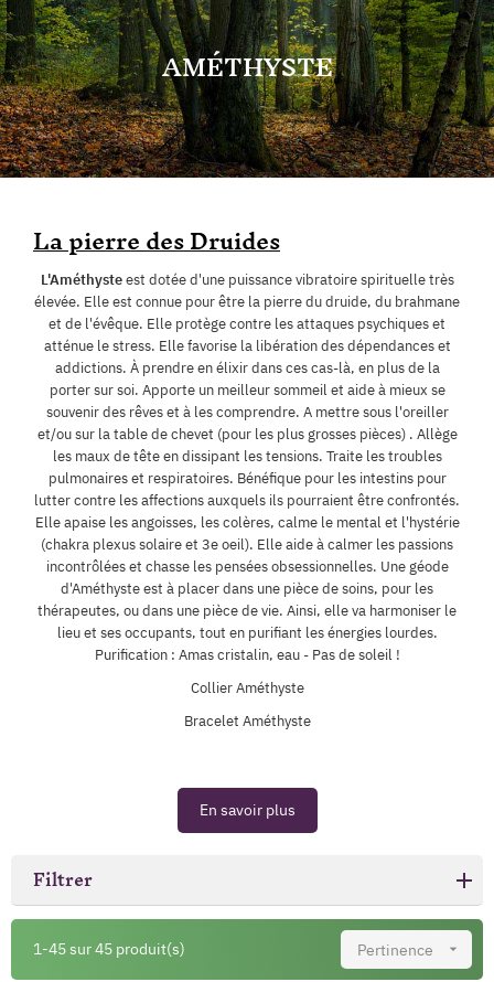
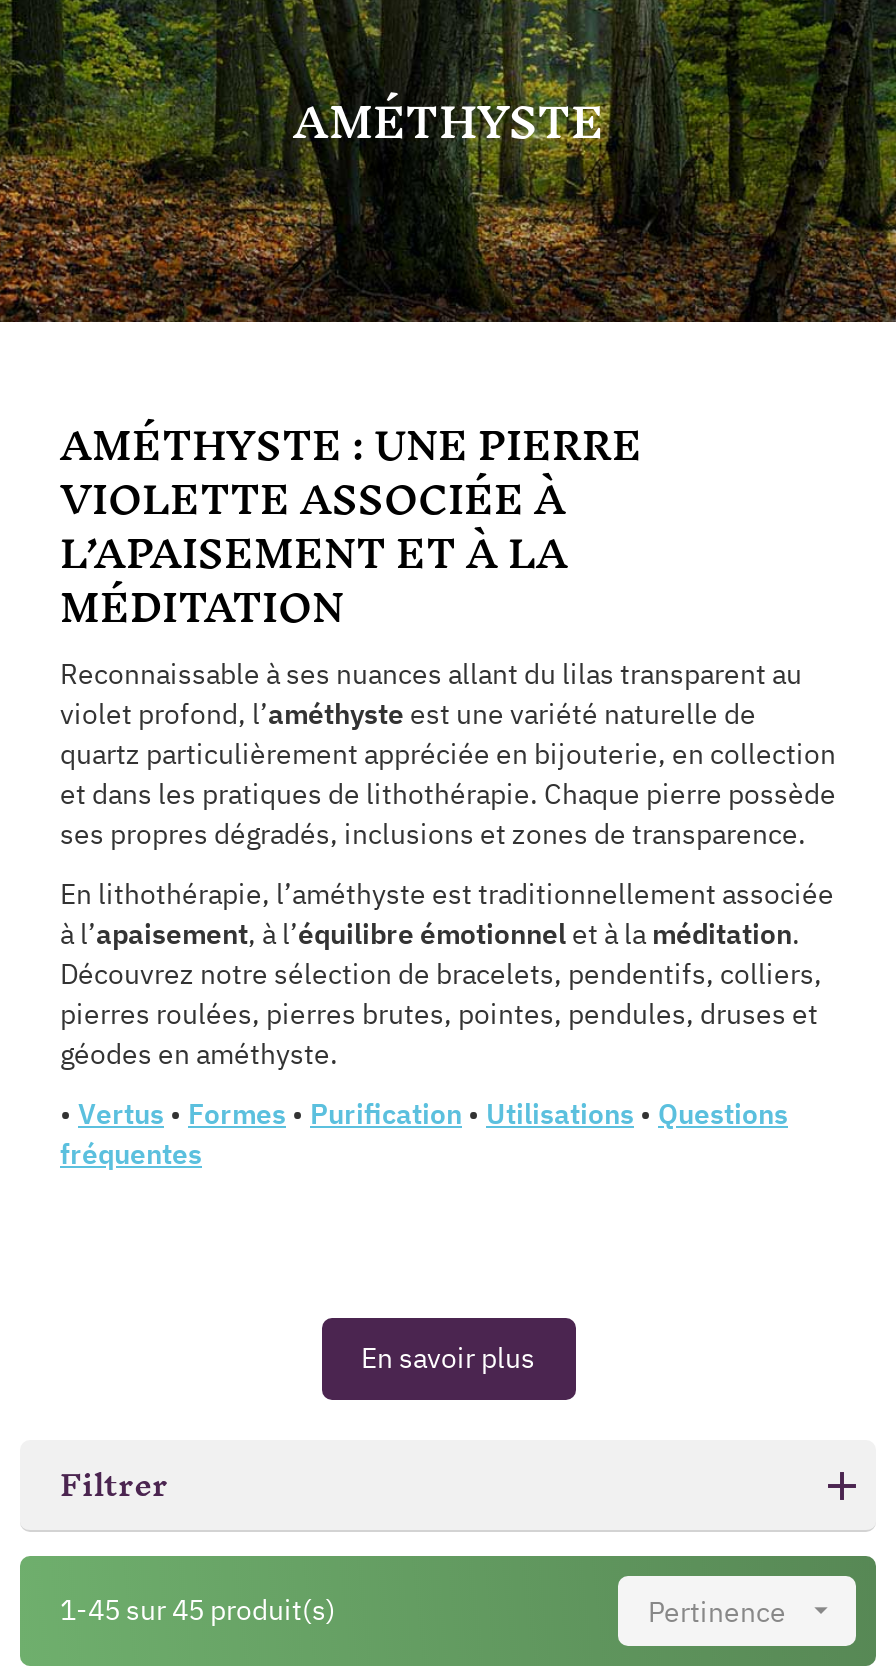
- La pierre des Druides
- L'Améthyste est dotée d'une puissance vibratoire spirituelle très
- élevée. Elle est connue pour être la pierre du druide, du brahmane
- et de l'évêque. Elle protège contre les attaques psychiques et
- atténue le stress. Elle favorise la libération des dépendances et
- addictions. À prendre en élixir dans ces cas-là, en plus de la
- porter sur soi. Apporte un meilleur sommeil et aide à mieux se
- souvenir des rêves et à les comprendre. A mettre sous l'oreiller
- et/ou sur la table de chevet (pour les plus grosses pièces) . Allège
- les maux de tête en dissipant les tensions. Traite les troubles
- pulmonaires et respiratoires. Bénéfique pour les intestins pour
- lutter contre les affections auxquels ils pourraient être confrontés.
- Elle apaise les angoisses, les colères, calme le mental et l'hystérie
- (chakra plexus solaire et 3e oeil). Elle aide à calmer les passions
- incontrôlées et chasse les pensées obsessionnelles. Une géode
- d'Améthyste est à placer dans une pièce de soins, pour les
- thérapeutes, ou dans une pièce de vie. Ainsi, elle va harmoniser le
- lieu et ses occupants, tout en purifiant les énergies lourdes.
- Purification : Amas cristalin, eau - Pas de soleil !
+ AMÉTHYSTE : UNE PIERRE
+ VIOLETTE ASSOCIÉE À
+ L’APAISEMENT ET À LA
+ MÉDITATION
+ Reconnaissable à ses nuances allant du lilas transparent au
+ violet profond, l’améthyste est une variété naturelle de
+ quartz particulièrement appréciée en bijouterie, en collection
+ et dans les pratiques de lithothérapie. Chaque pierre possède
+ ses propres dégradés, inclusions et zones de transparence.

- Collier Améthyste
+ En lithothérapie, l’améthyste est traditionnellement associée
+ à l’apaisement, à l’équilibre émotionnel et à la méditation.
+ Découvrez notre sélection de bracelets, pendentifs, colliers,
+ pierres roulées, pierres brutes, pointes, pendules, druses et
+ géodes en améthyste.

- Bracelet Améthyste
+ • Vertus • Formes • Purification • Utilisations • Questions
+ fréquentes
